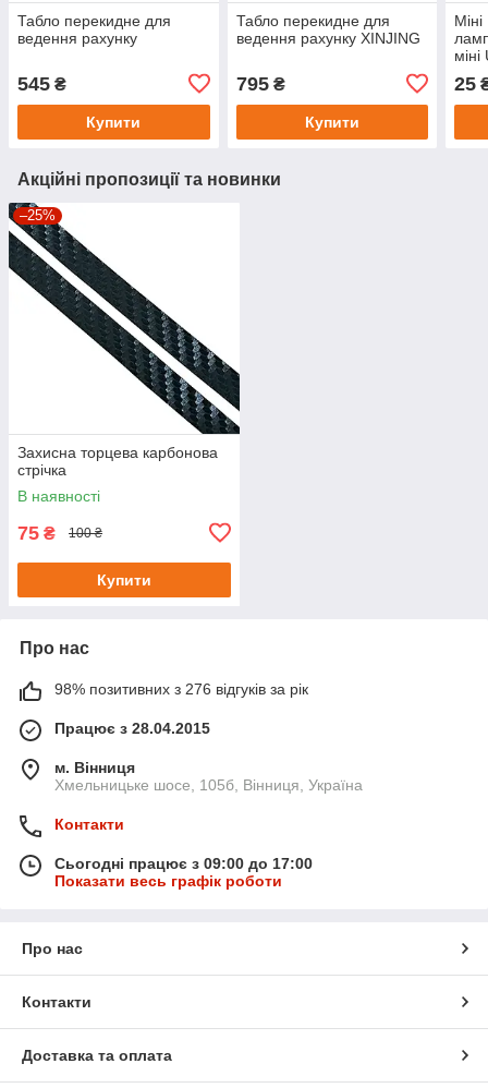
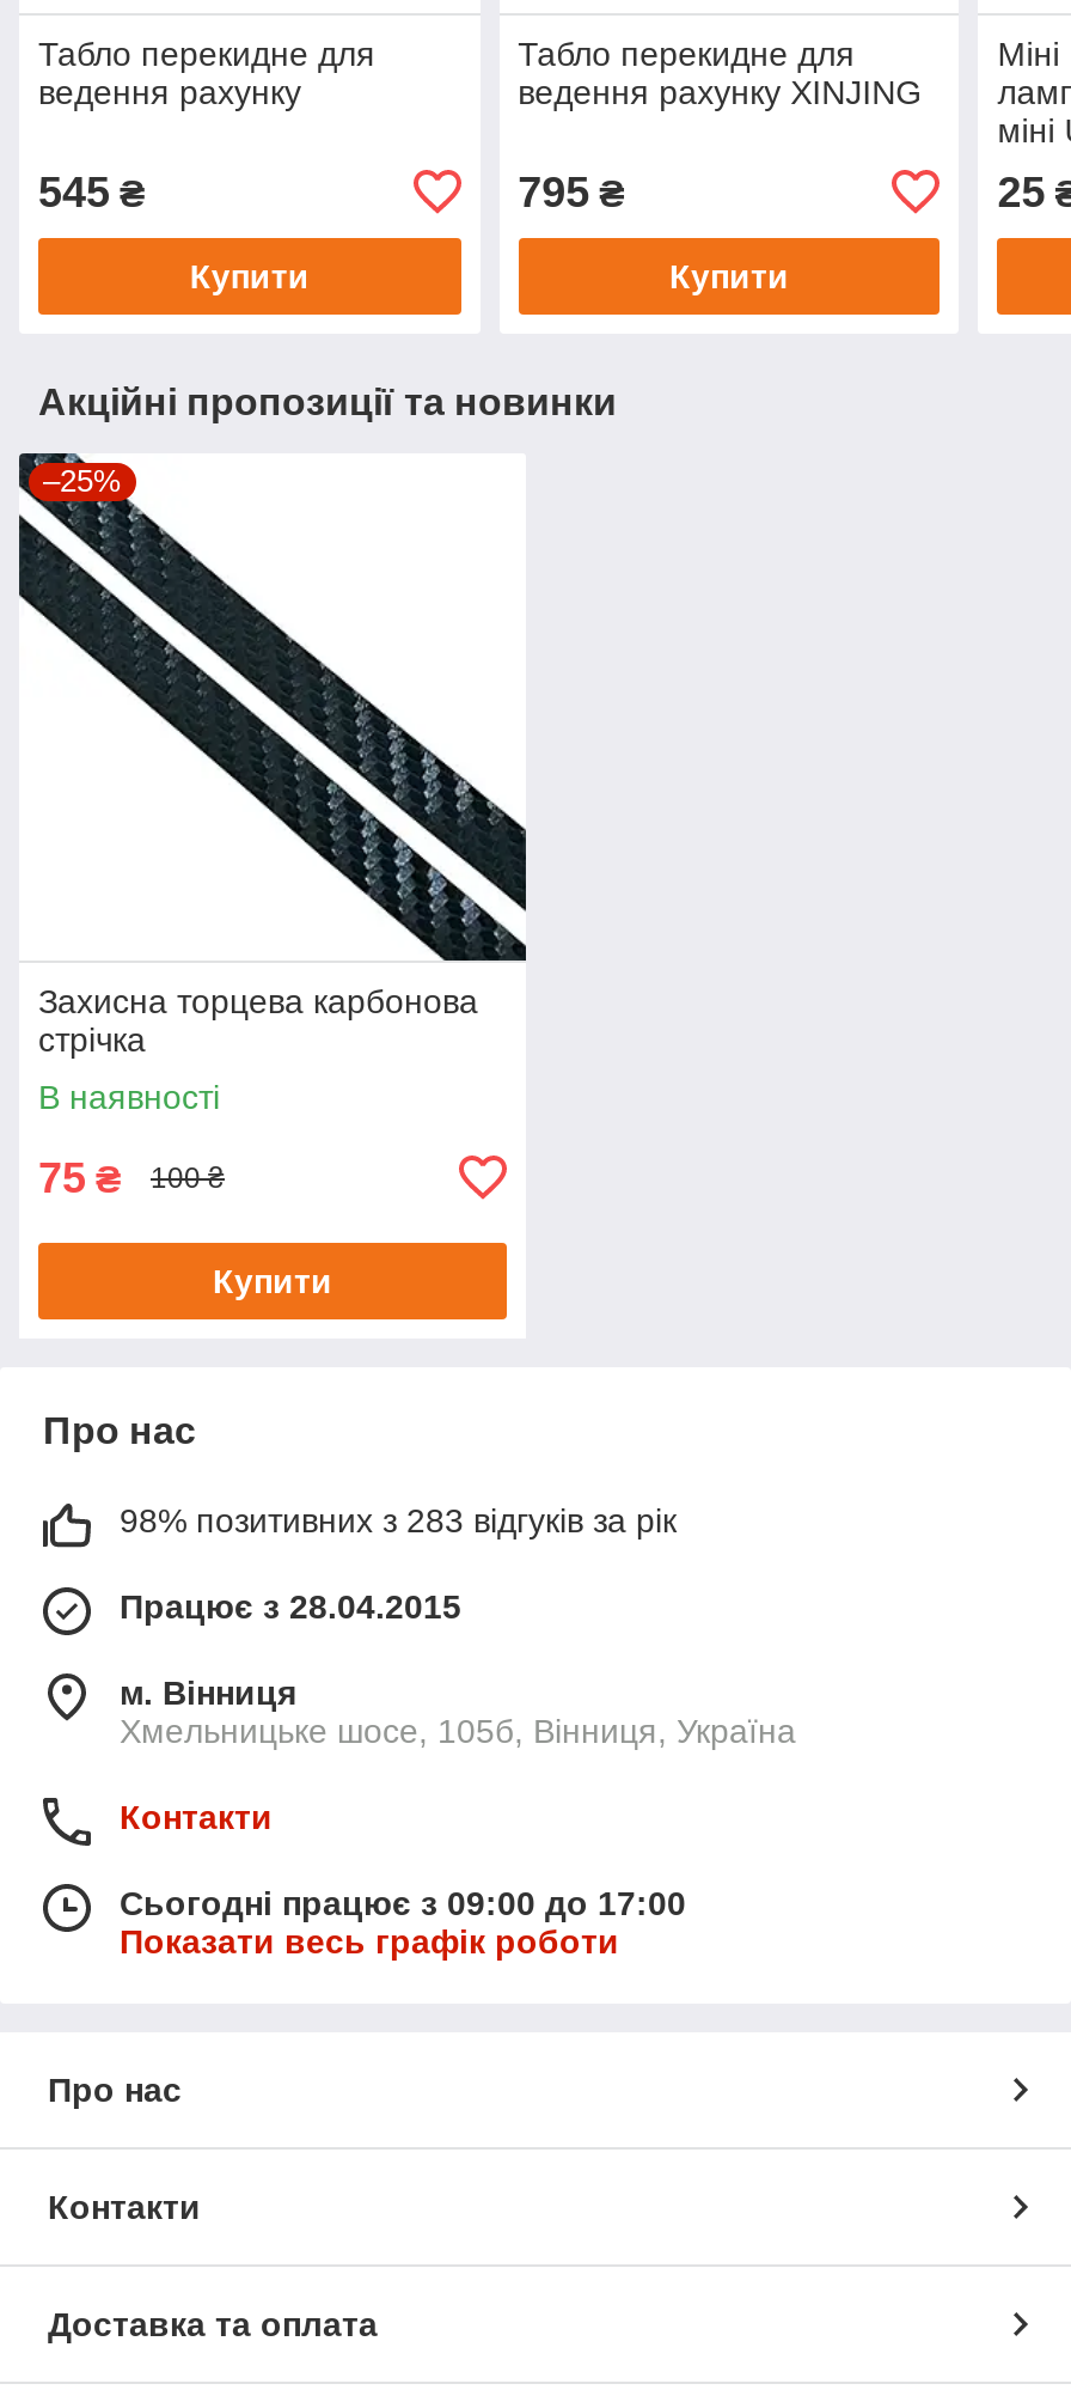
- 98% позитивних з 276 відгуків за рік
+ 98% позитивних з 283 відгуків за рік
